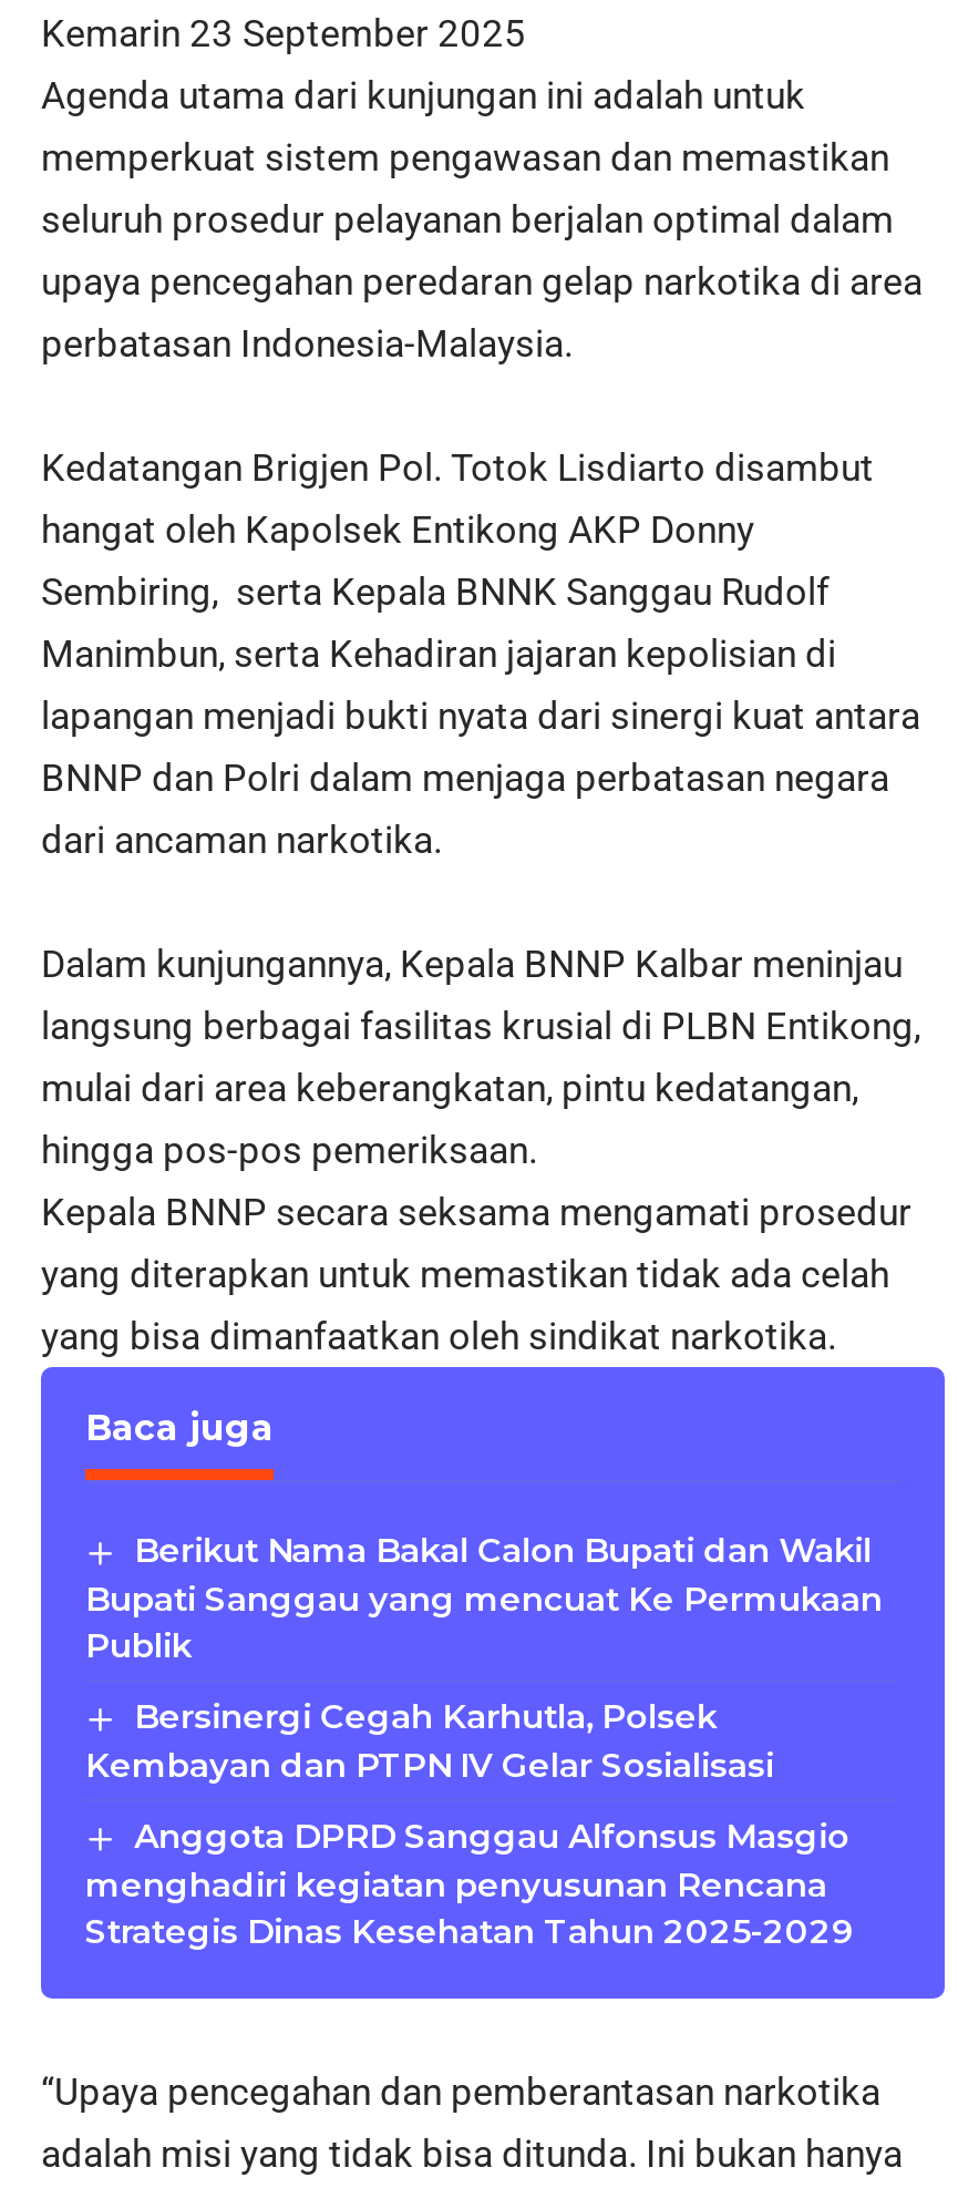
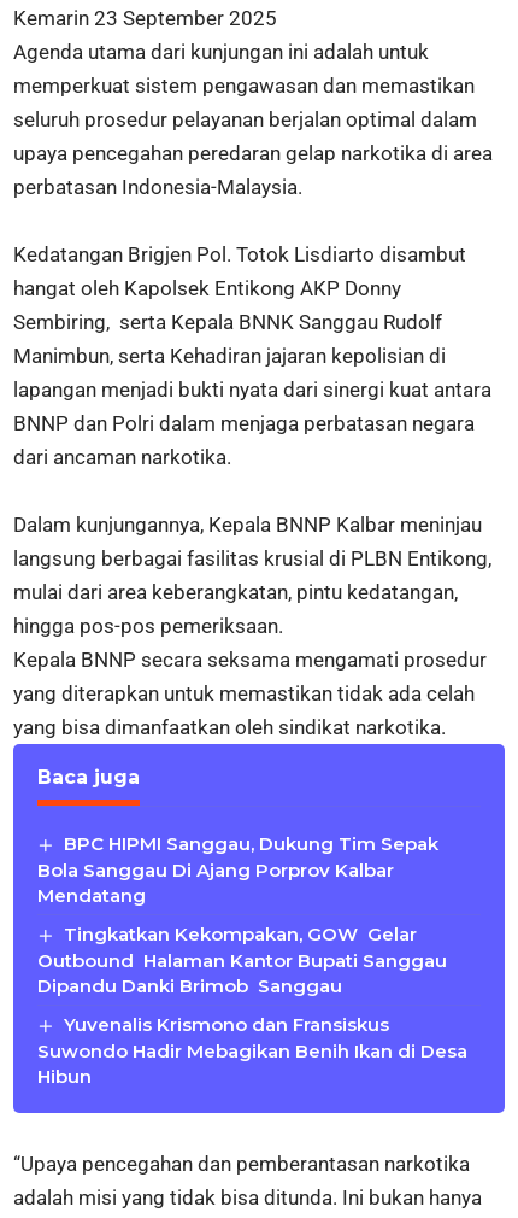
- Berikut Nama Bakal Calon Bupati dan Wakil
- Bupati Sanggau yang mencuat Ke Permukaan
- Publik
+ BPC HIPMI Sanggau, Dukung Tim Sepak
+ Bola Sanggau Di Ajang Porprov Kalbar
+ Mendatang

- Bersinergi Cegah Karhutla, Polsek
- Kembayan dan PTPN IV Gelar Sosialisasi
+ Tingkatkan Kekompakan, GOW Gelar
+ Outbound Halaman Kantor Bupati Sanggau
+ Dipandu Danki Brimob Sanggau

- Anggota DPRD Sanggau Alfonsus Masgio
- menghadiri kegiatan penyusunan Rencana
- Strategis Dinas Kesehatan Tahun 2025-2029
+ Yuvenalis Krismono dan Fransiskus
+ Suwondo Hadir Mebagikan Benih Ikan di Desa
+ Hibun
